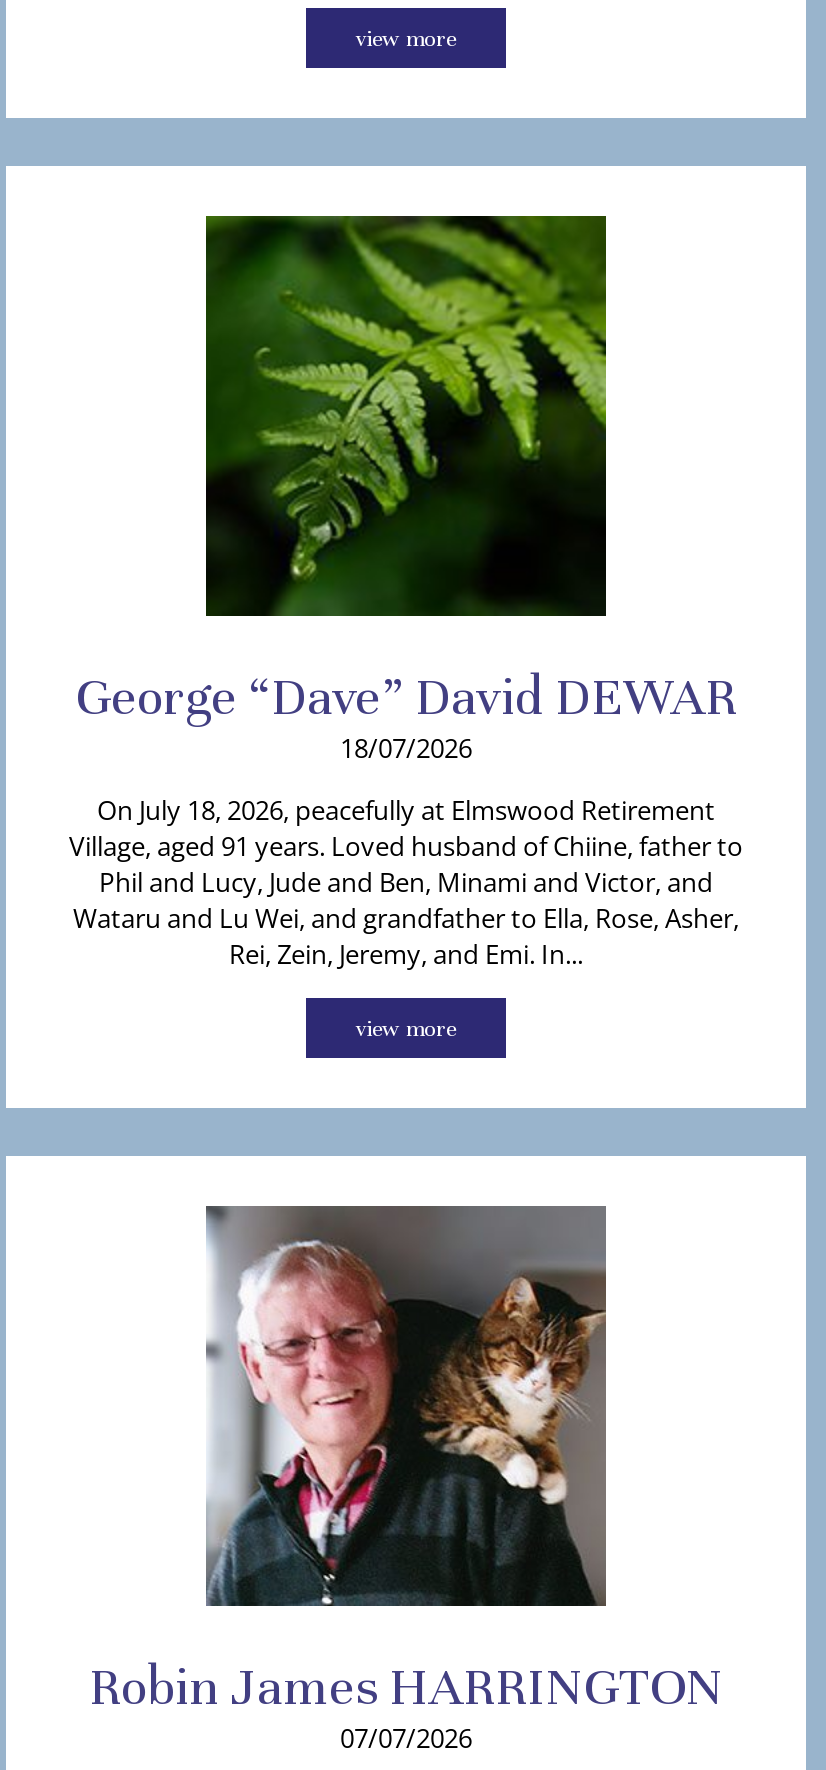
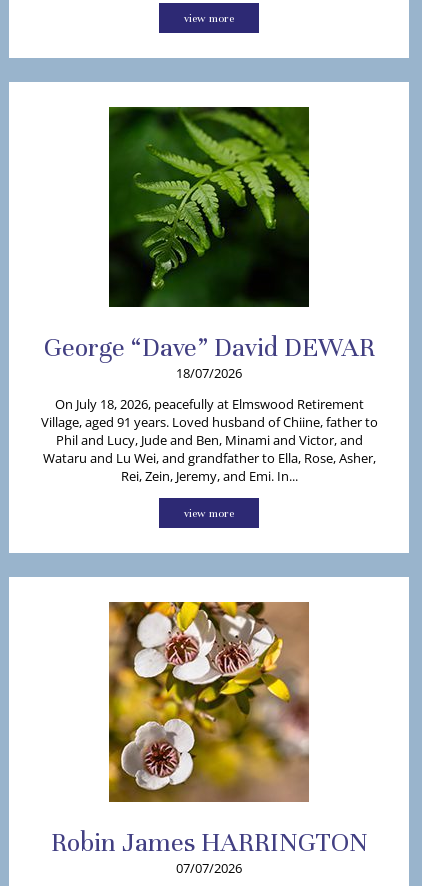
- [image]
+ [image]
